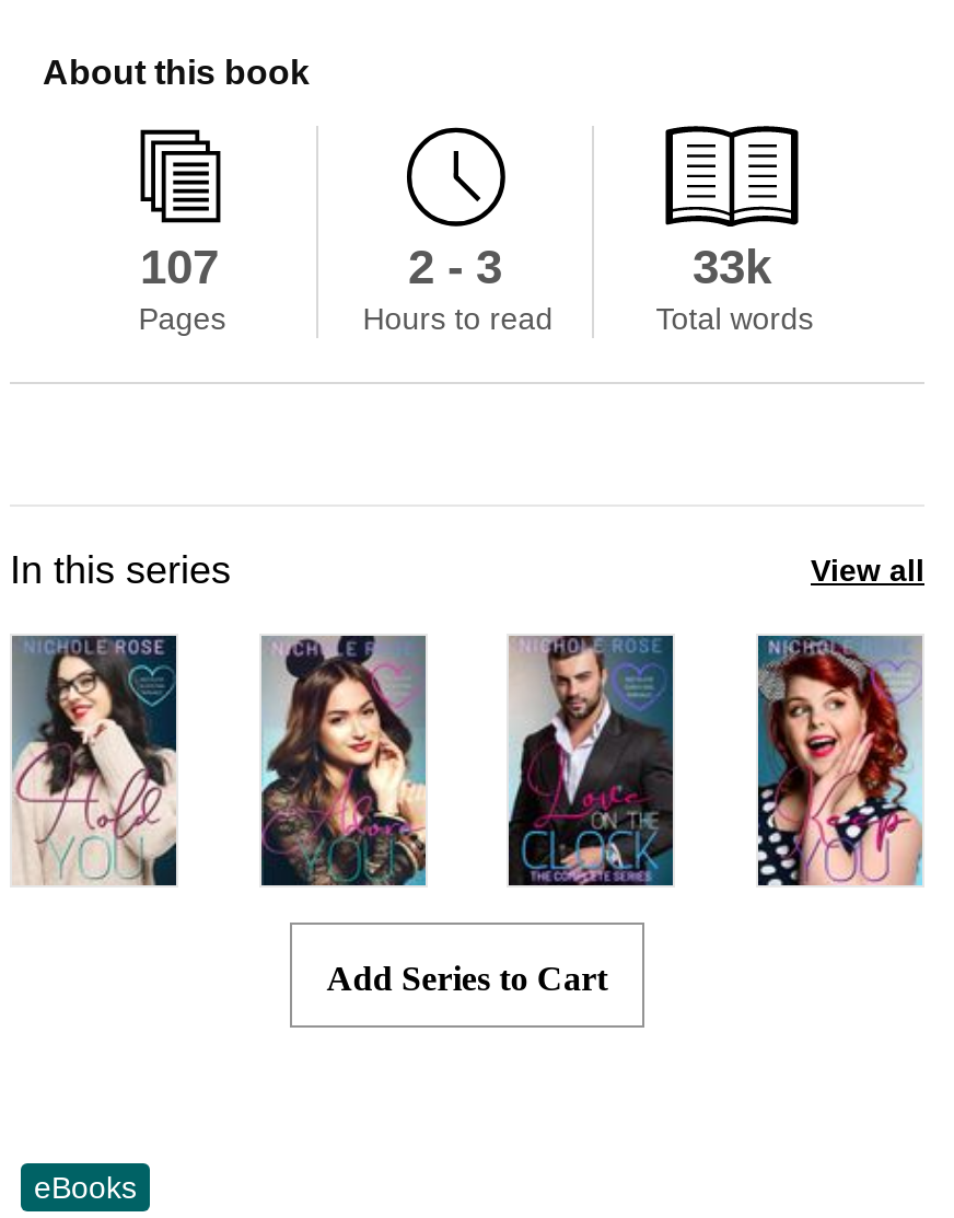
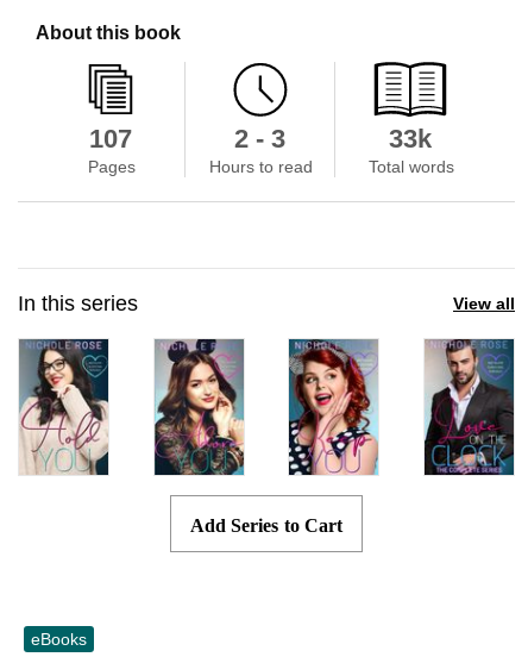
- [image]
+ [image]

- [image]
+ [image]
